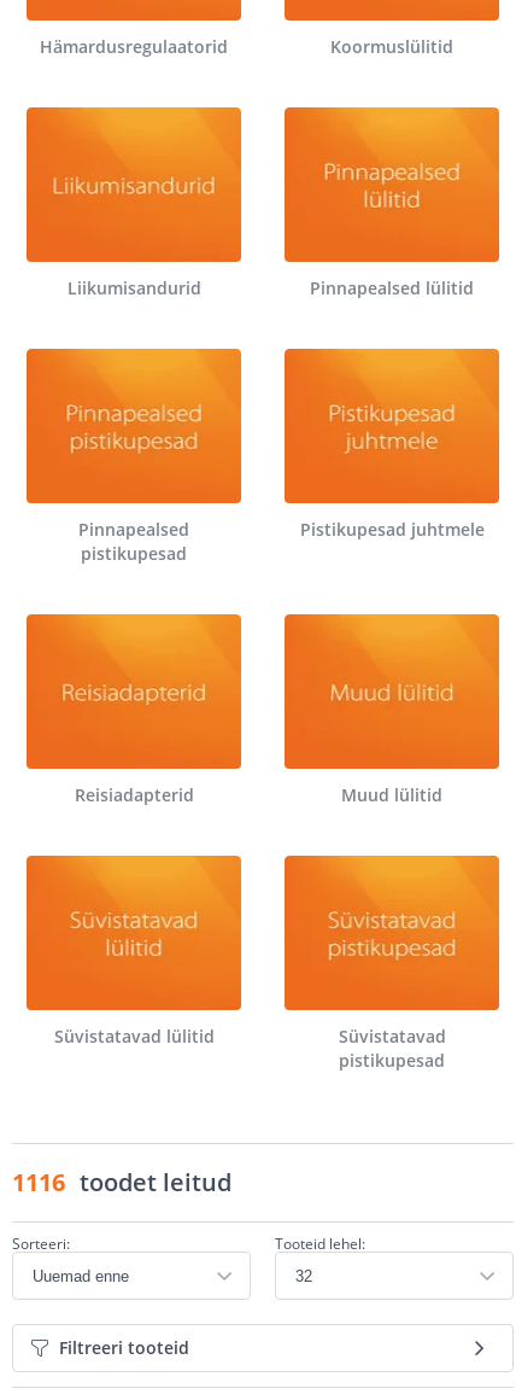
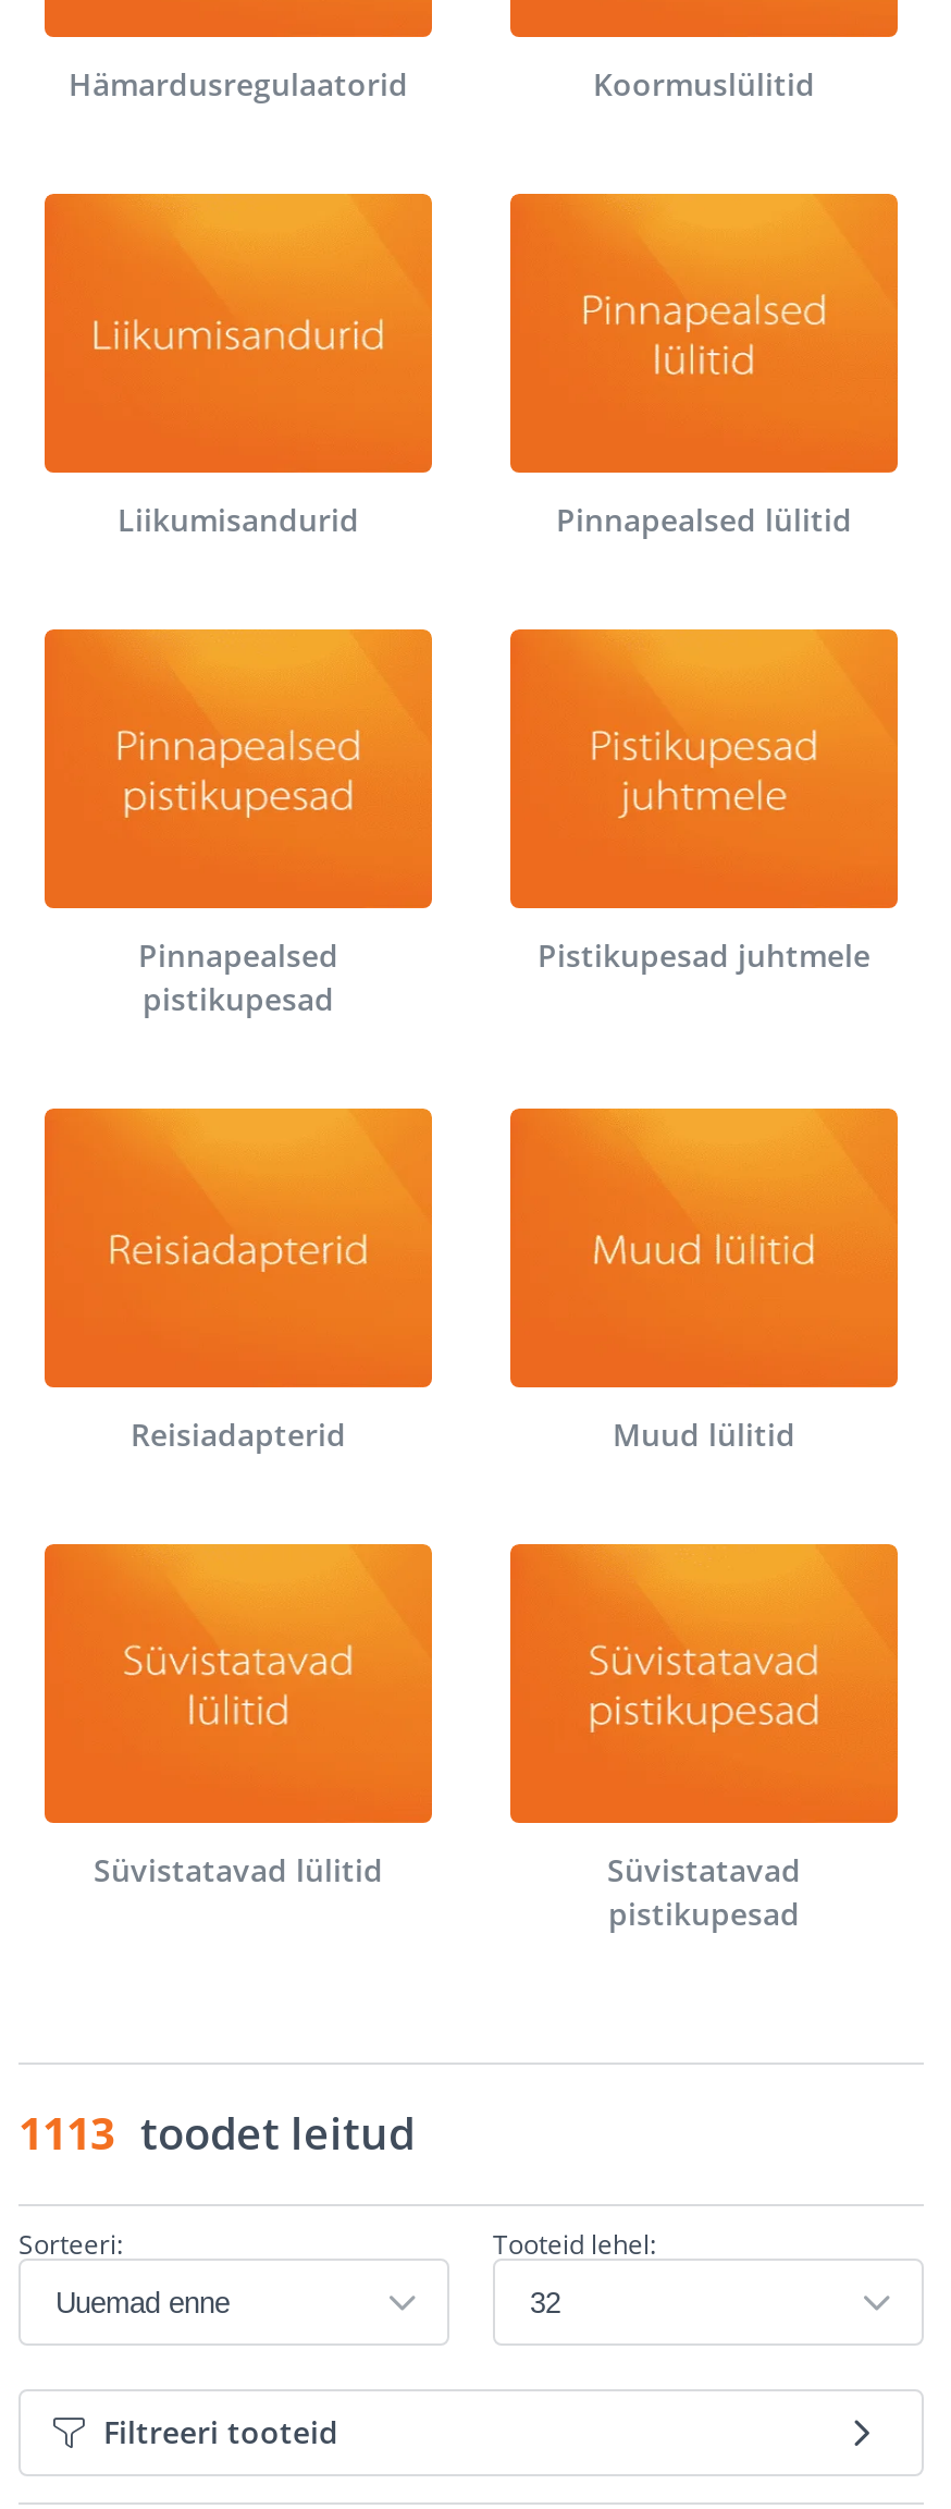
- 1116 toodet leitud
+ 1113 toodet leitud
